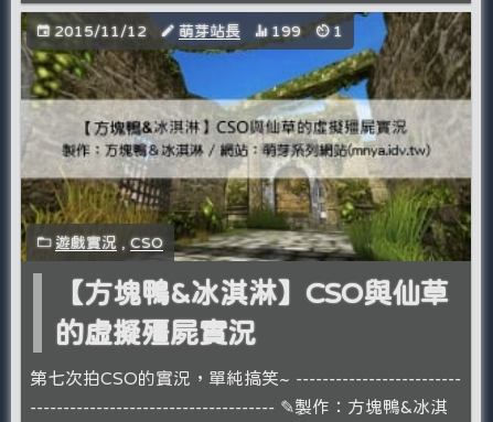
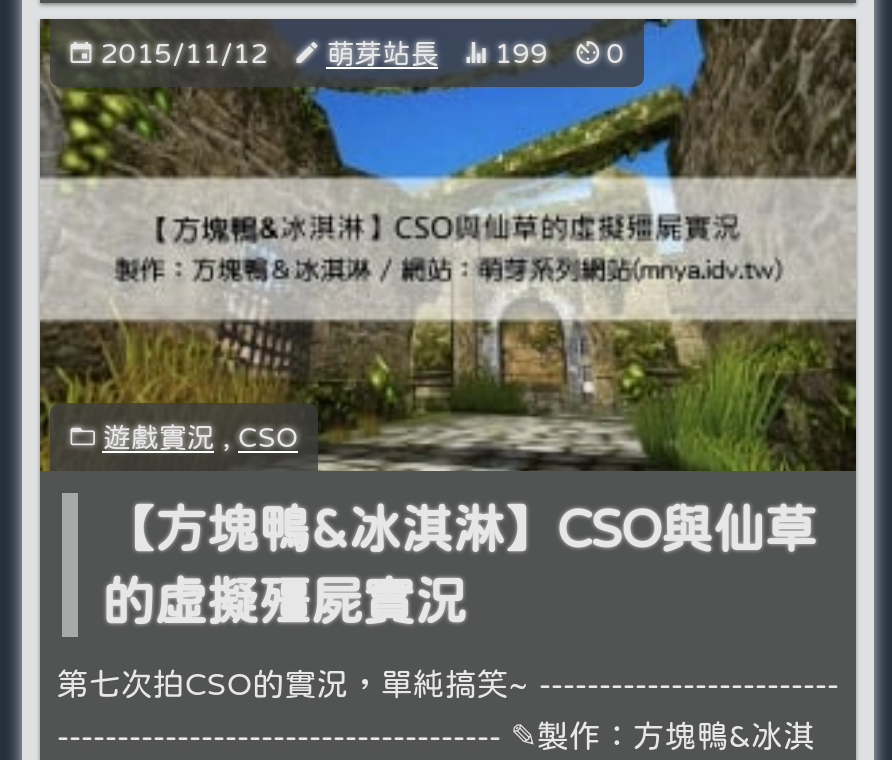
- 2015/11/12 萌芽站長 199 1
+ 2015/11/12 萌芽站長 199 0
